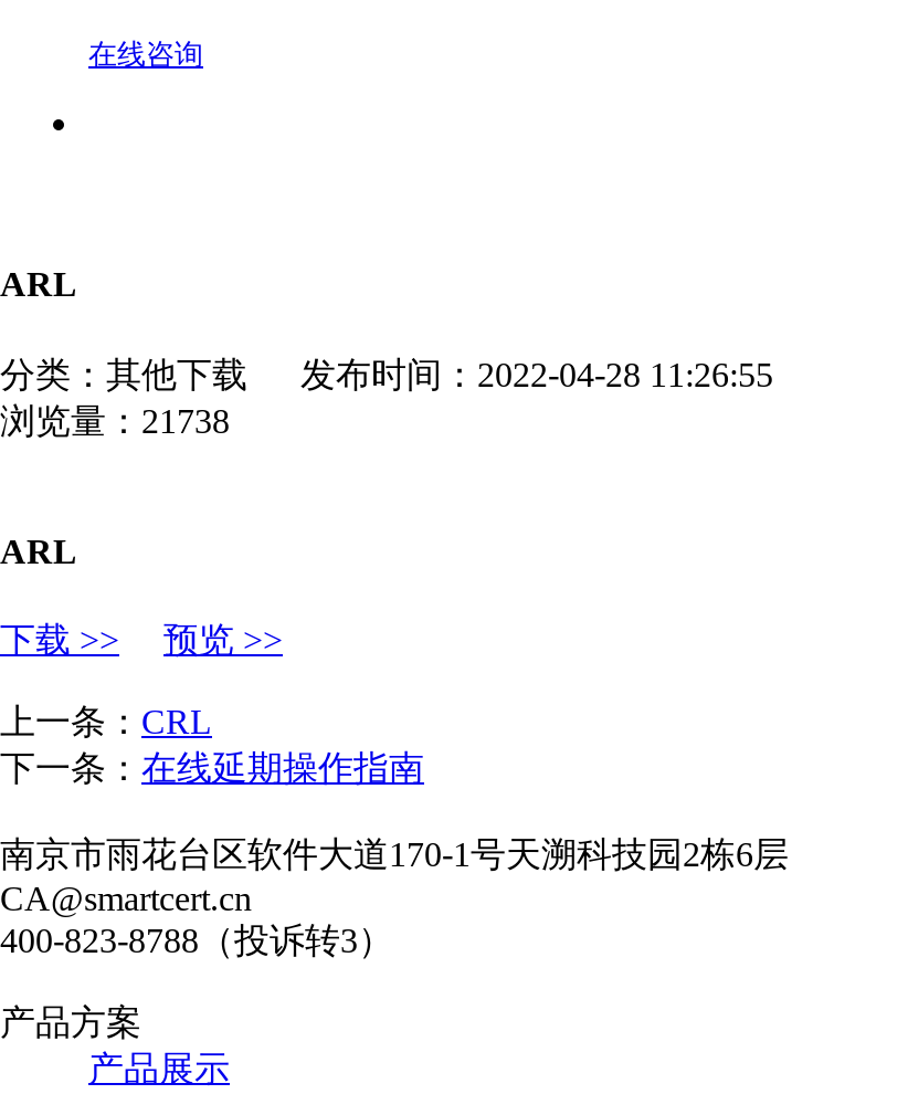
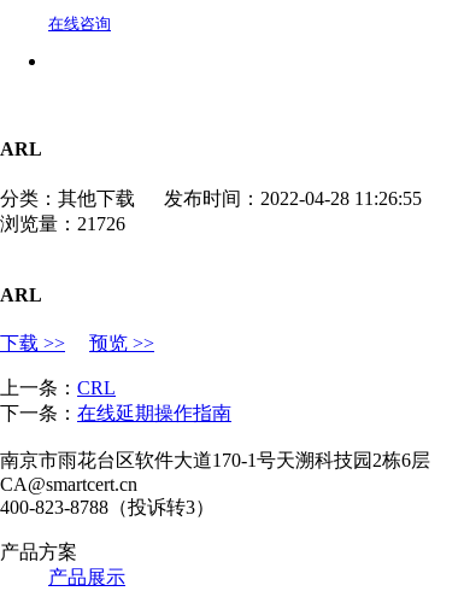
- 浏览量：21738
+ 浏览量：21726
